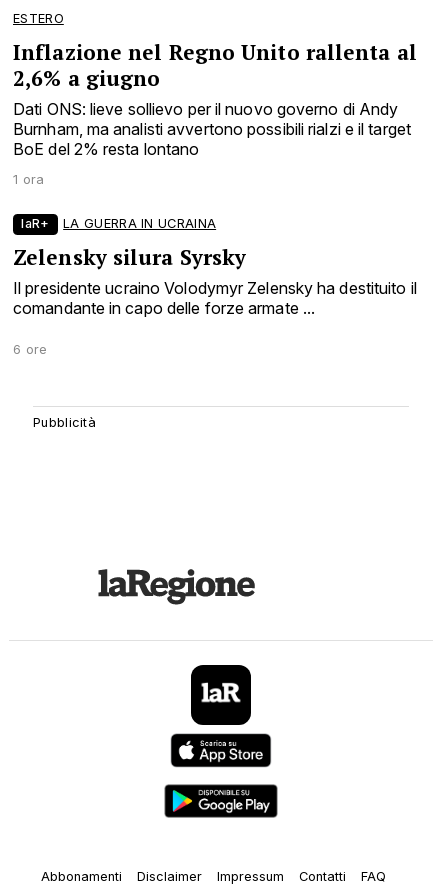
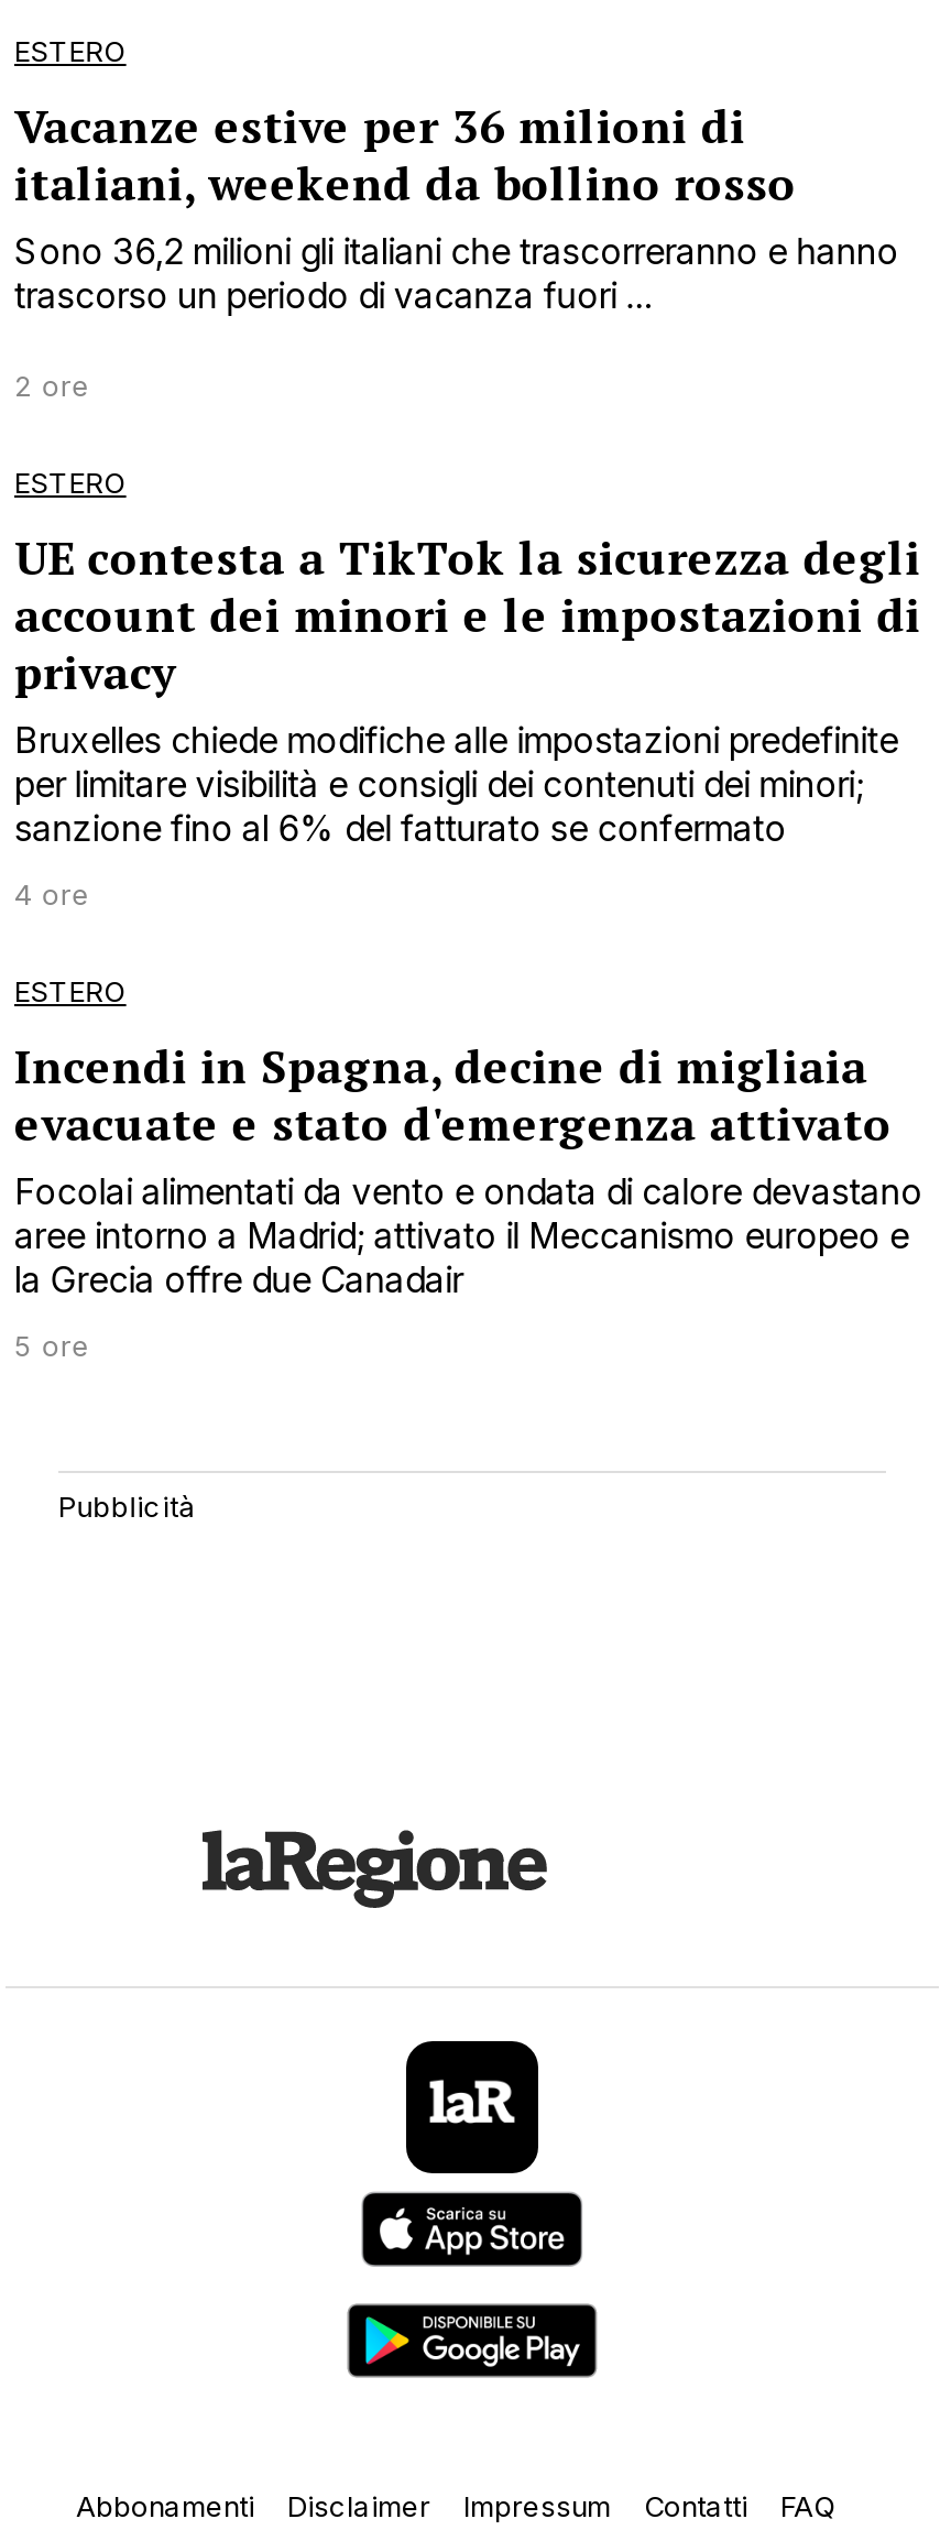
- Inflazione nel Regno Unito rallenta al
- 2,6% a giugno
- Dati ONS: lieve sollievo per il nuovo governo di Andy
- Burnham, ma analisti avvertono possibili rialzi e il target
- BoE del 2% resta lontano
- 1 ora
- laR+
- LA GUERRA IN UCRAINA
- Zelensky silura Syrsky
- Il presidente ucraino Volodymyr Zelensky ha destituito il
- comandante in capo delle forze armate ...
- 6 ore
+ Vacanze estive per 36 milioni di
+ italiani, weekend da bollino rosso
+ Sono 36,2 milioni gli italiani che trascorreranno e hanno
+ trascorso un periodo di vacanza fuori ...
+ 2 ore
+ ESTERO
+ UE contesta a TikTok la sicurezza degli
+ account dei minori e le impostazioni di
+ privacy
+ Bruxelles chiede modifiche alle impostazioni predefinite
+ per limitare visibilità e consigli dei contenuti dei minori;
+ sanzione fino al 6% del fatturato se confermato
+ 4 ore
+ ESTERO
+ Incendi in Spagna, decine di migliaia
+ evacuate e stato d'emergenza attivato
+ Focolai alimentati da vento e ondata di calore devastano
+ aree intorno a Madrid; attivato il Meccanismo europeo e
+ la Grecia offre due Canadair
+ 5 ore
